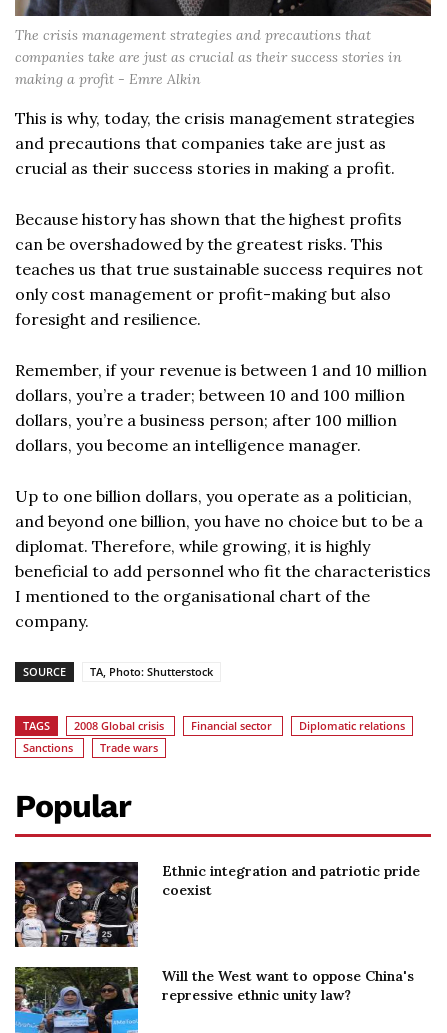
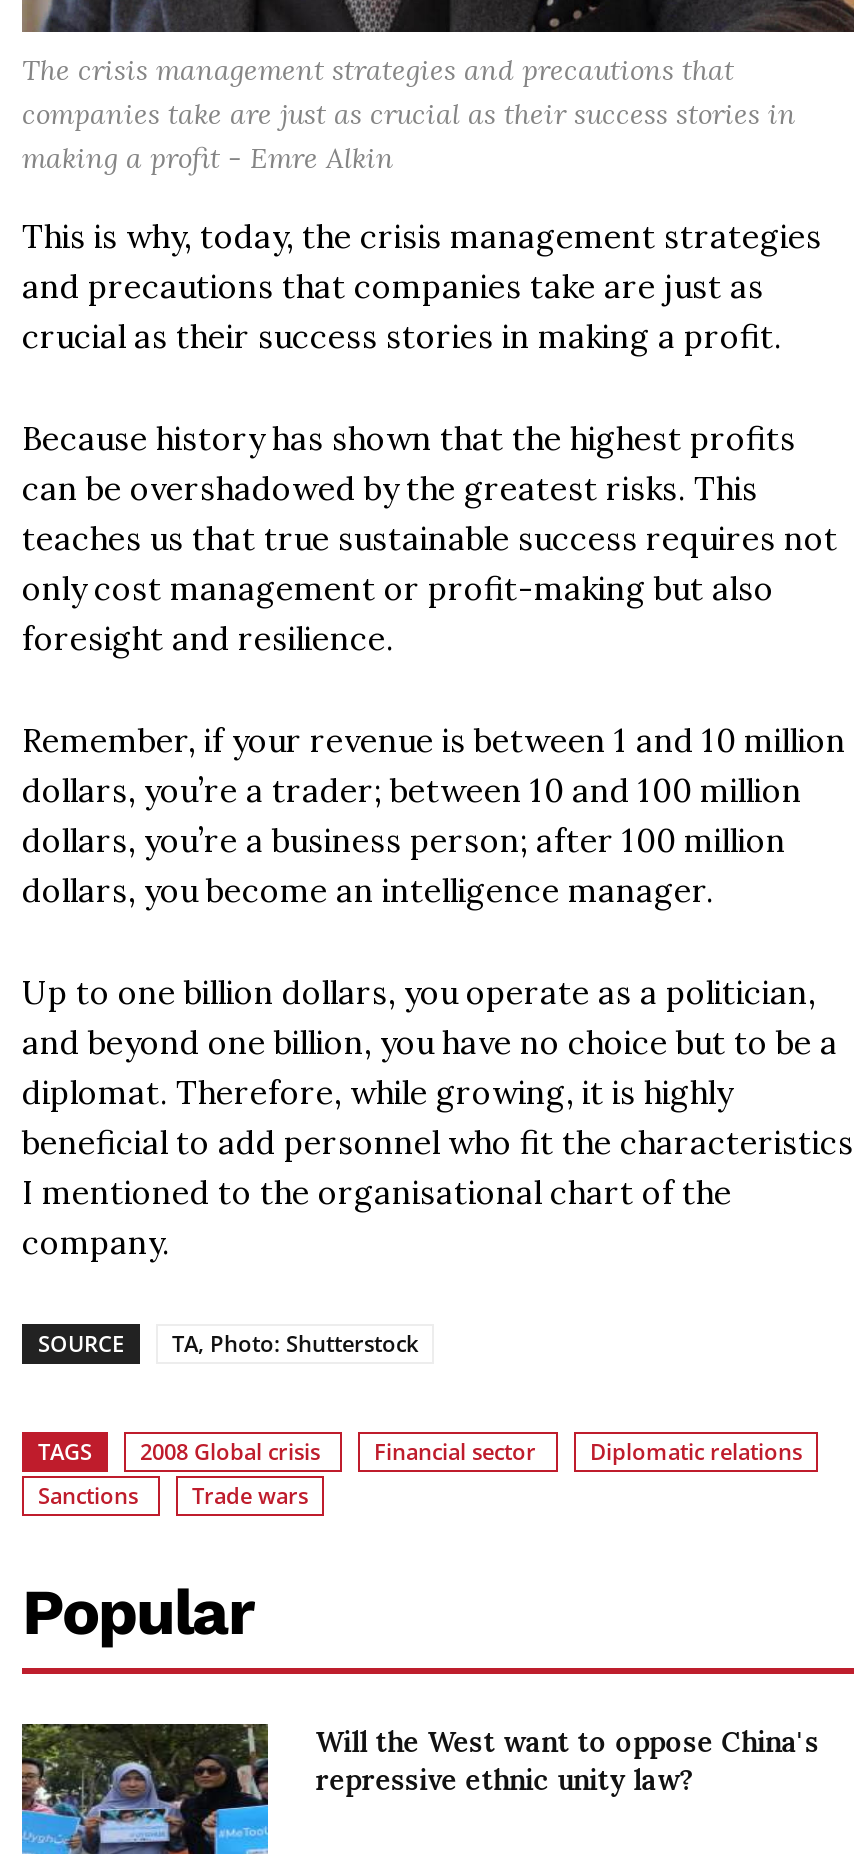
- [image]
- Ethnic integration and patriotic pride
- coexist
